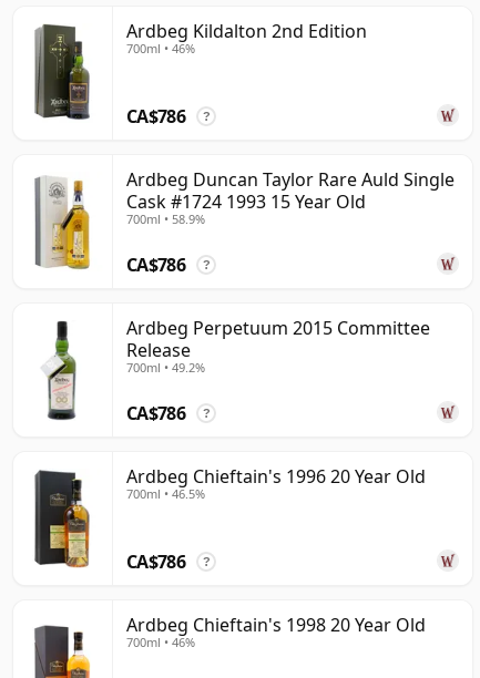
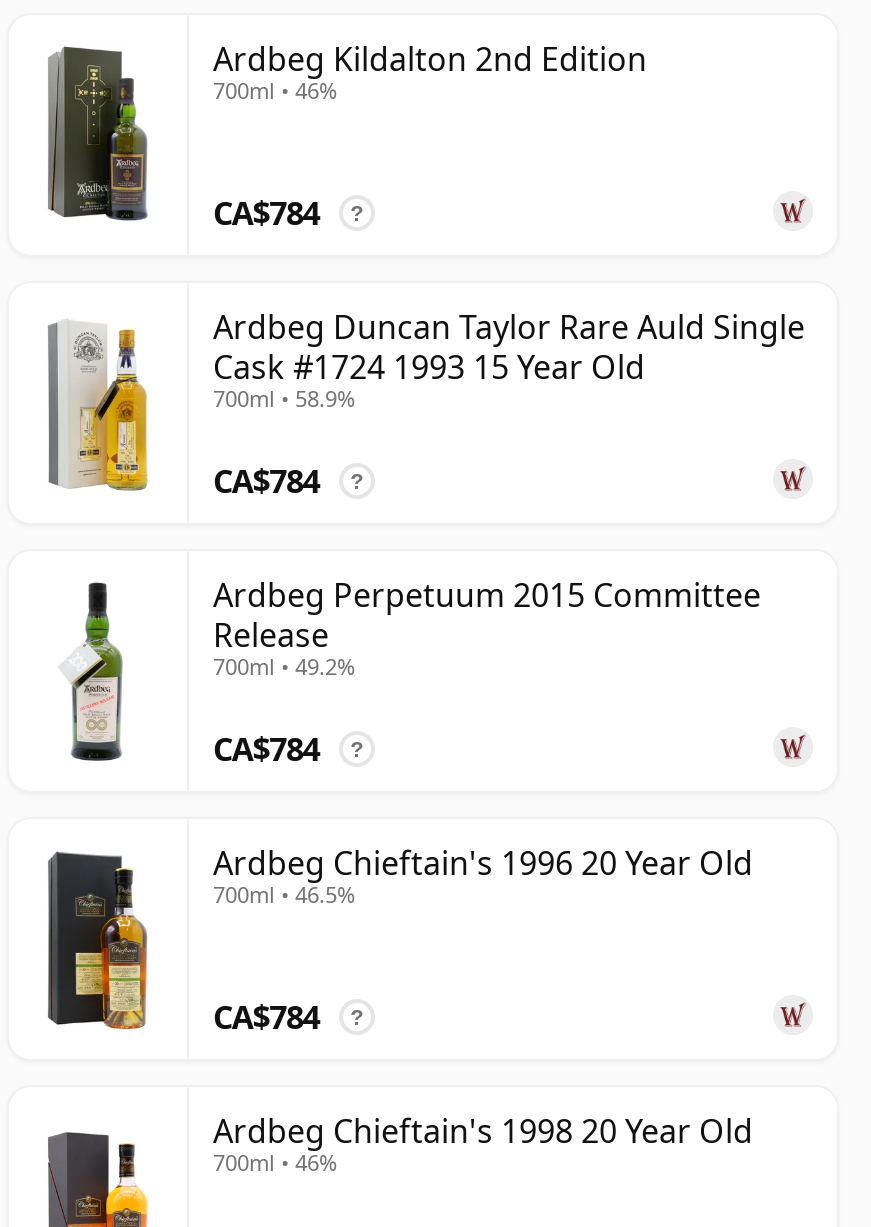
- CA$786
+ CA$784

- CA$786
+ CA$784

- CA$786
+ CA$784

- CA$786
+ CA$784
